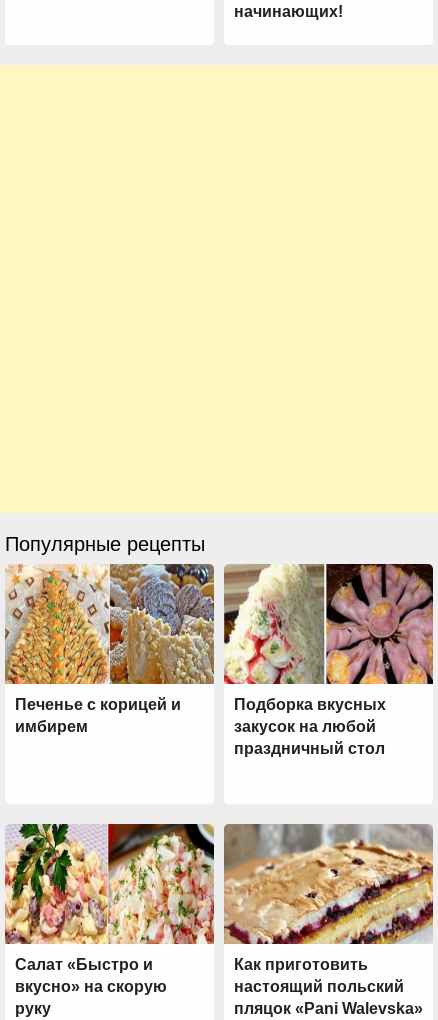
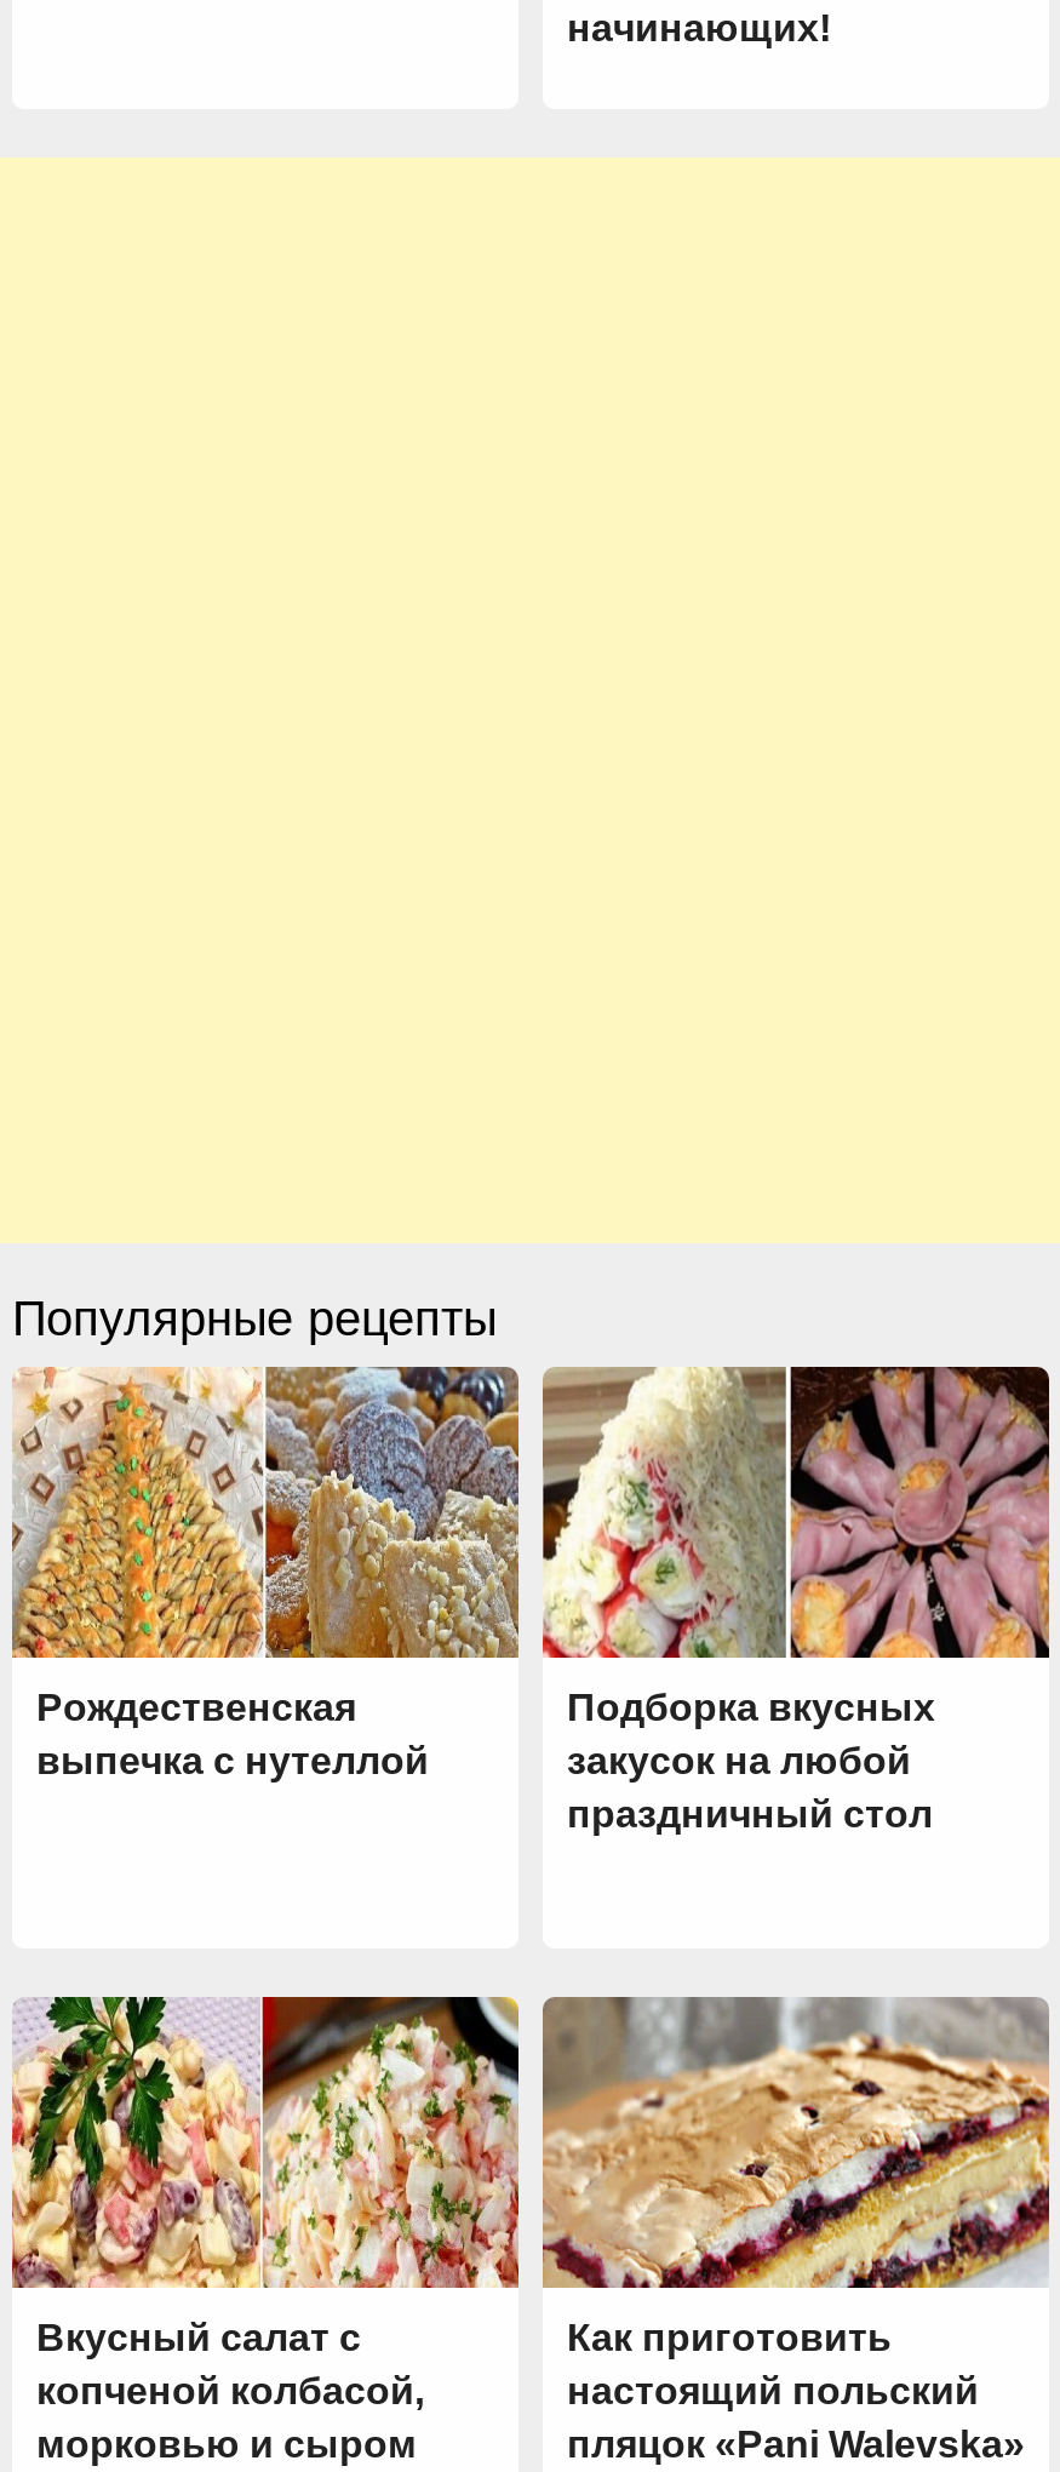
- Печенье с корицей и
- имбирем
+ Рождественская
+ выпечка с нутеллой

- Салат «Быстро и
- вкусно» на скорую
- руку
+ Вкусный салат с
+ копченой колбасой,
+ морковью и сыром
